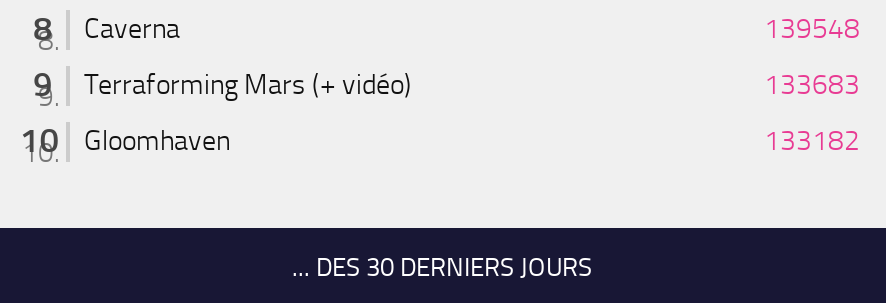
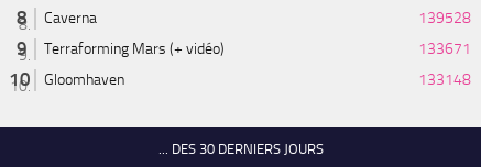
- 139548
+ 139528

- 133683
+ 133671

- 133182
+ 133148
